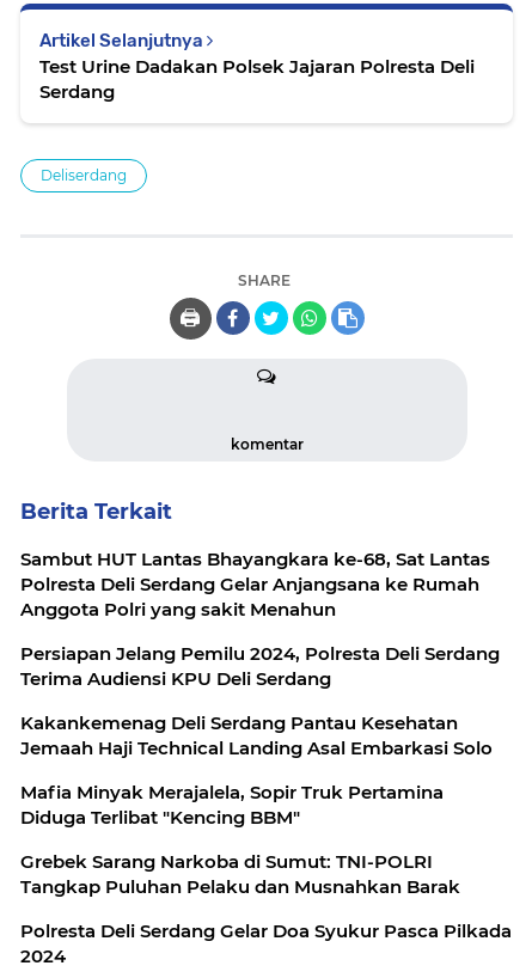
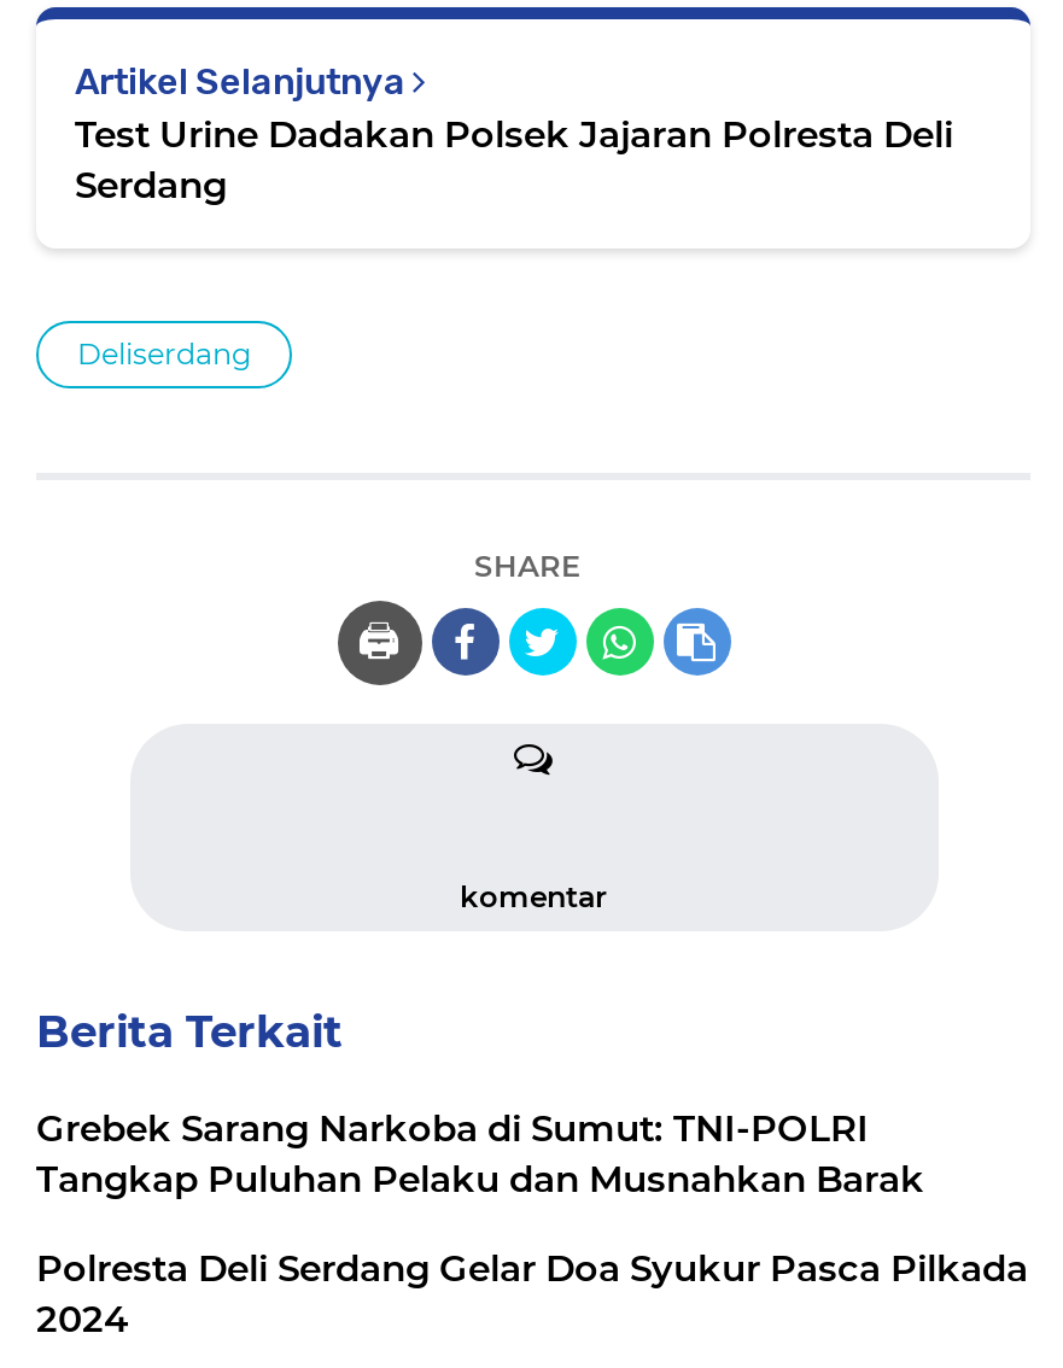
- Sambut HUT Lantas Bhayangkara ke-68, Sat Lantas
- Polresta Deli Serdang Gelar Anjangsana ke Rumah
- Anggota Polri yang sakit Menahun
- Persiapan Jelang Pemilu 2024, Polresta Deli Serdang
- Terima Audiensi KPU Deli Serdang
- Kakankemenag Deli Serdang Pantau Kesehatan
- Jemaah Haji Technical Landing Asal Embarkasi Solo
- Mafia Minyak Merajalela, Sopir Truk Pertamina
- Diduga Terlibat "Kencing BBM"
